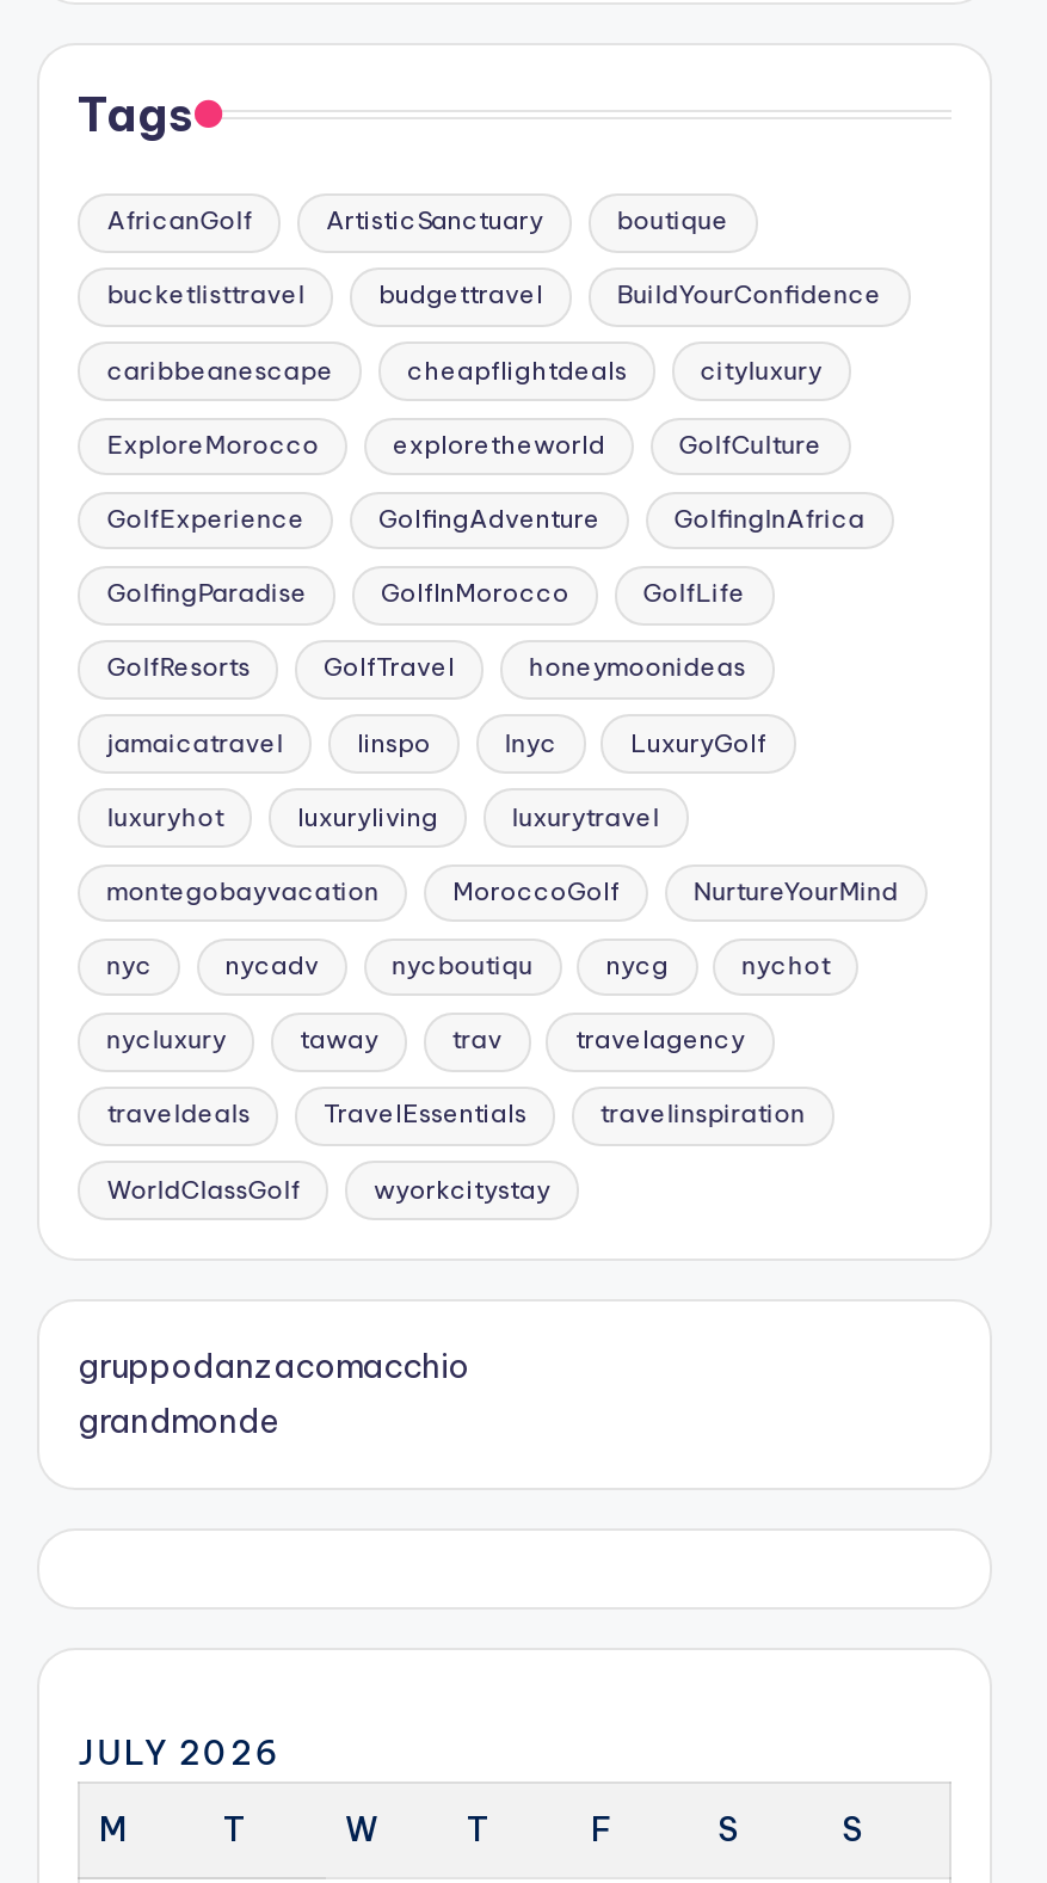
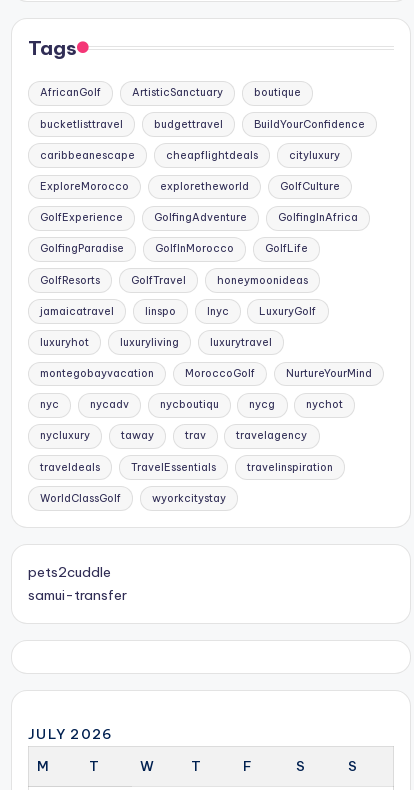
- gruppodanzacomacchio
- grandmonde
+ pets2cuddle
+ samui-transfer
